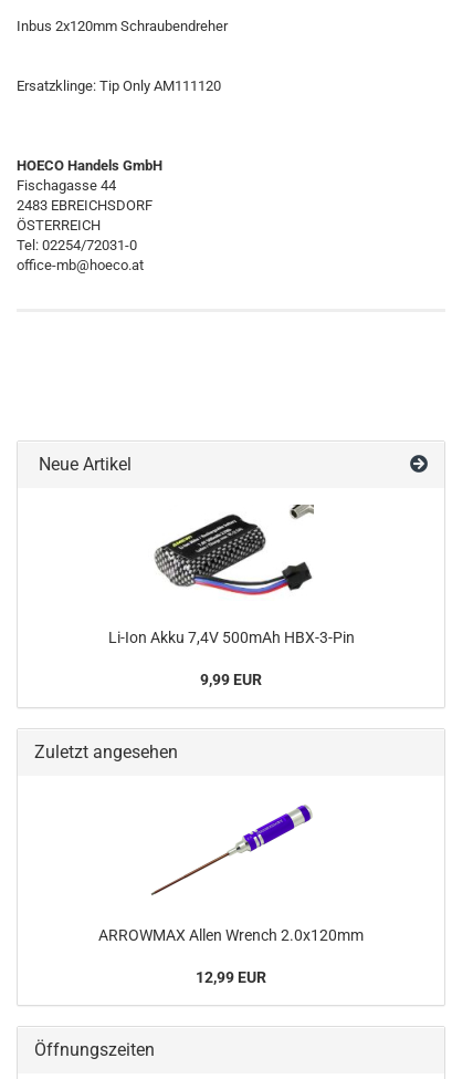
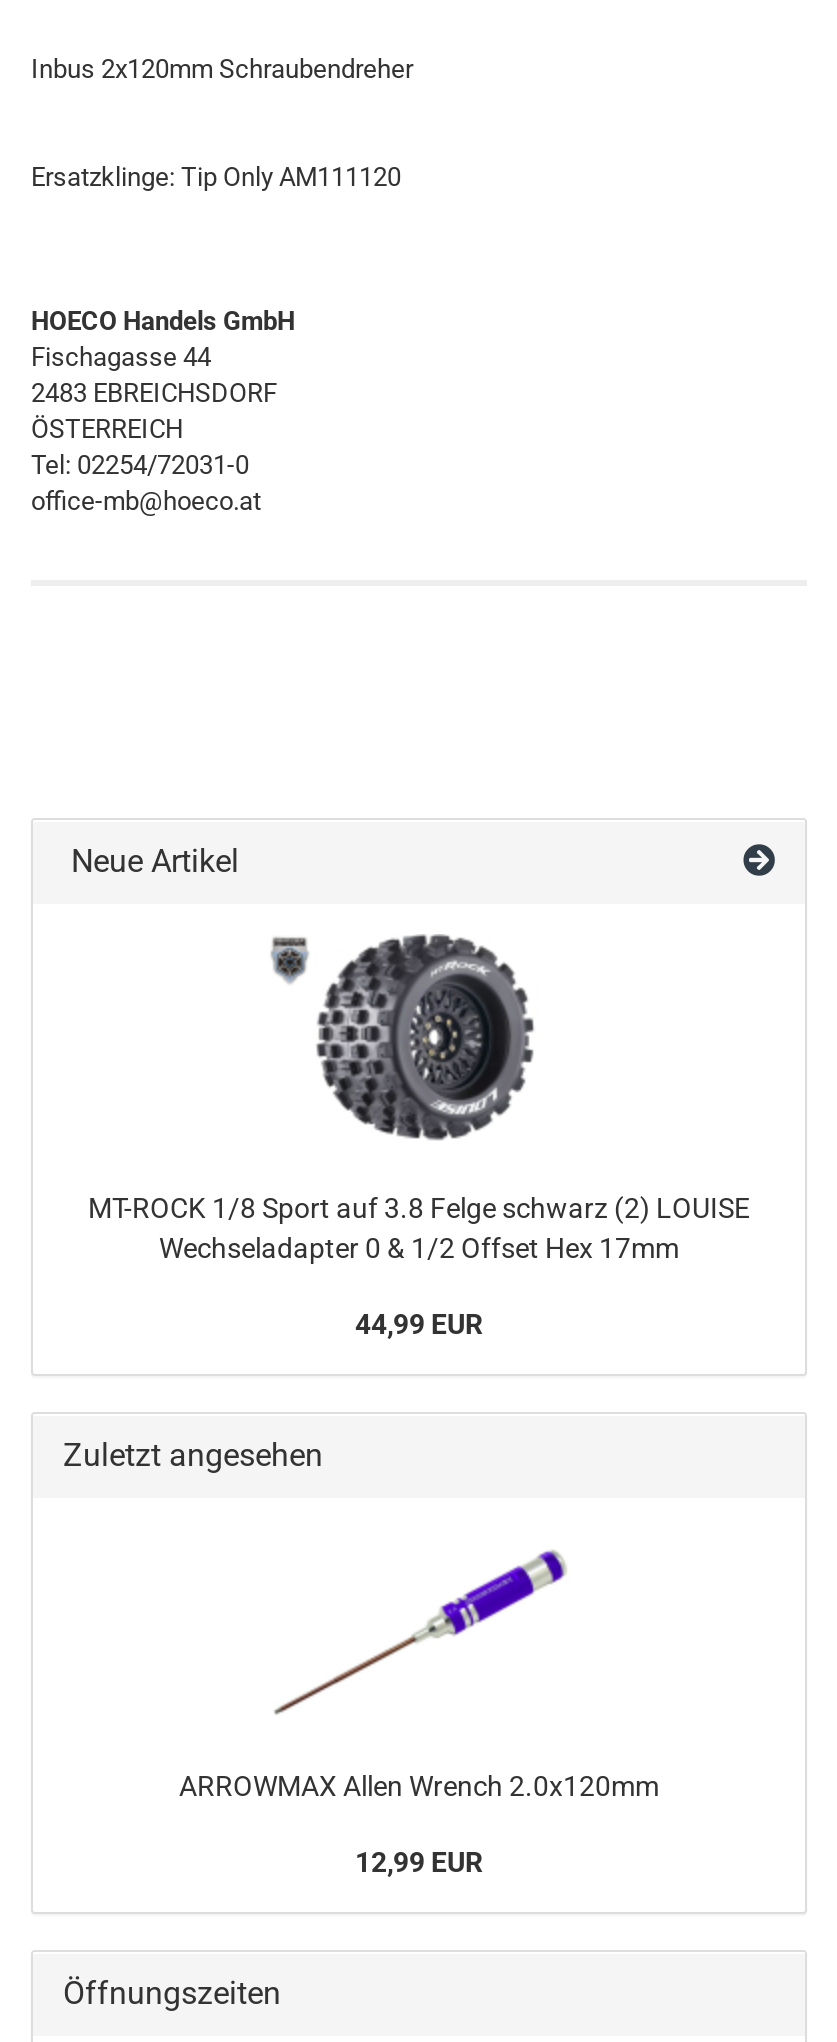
- [image]
- Li-Ion Akku 7,4V 500mAh HBX-3-Pin
+ [image]
+ MT-ROCK 1/8 Sport auf 3.8 Felge schwarz (2) LOUISE
+ Wechseladapter 0 & 1/2 Offset Hex 17mm

- 9,99 EUR
+ 44,99 EUR
